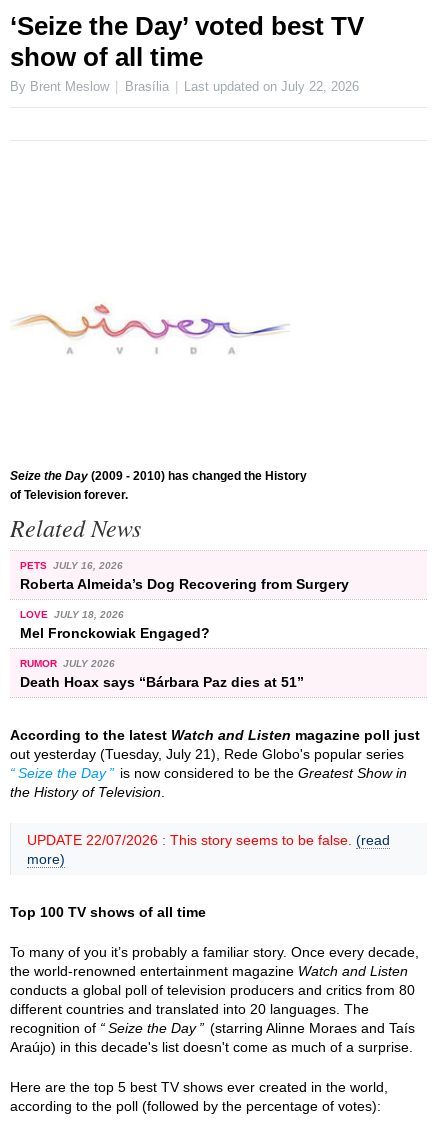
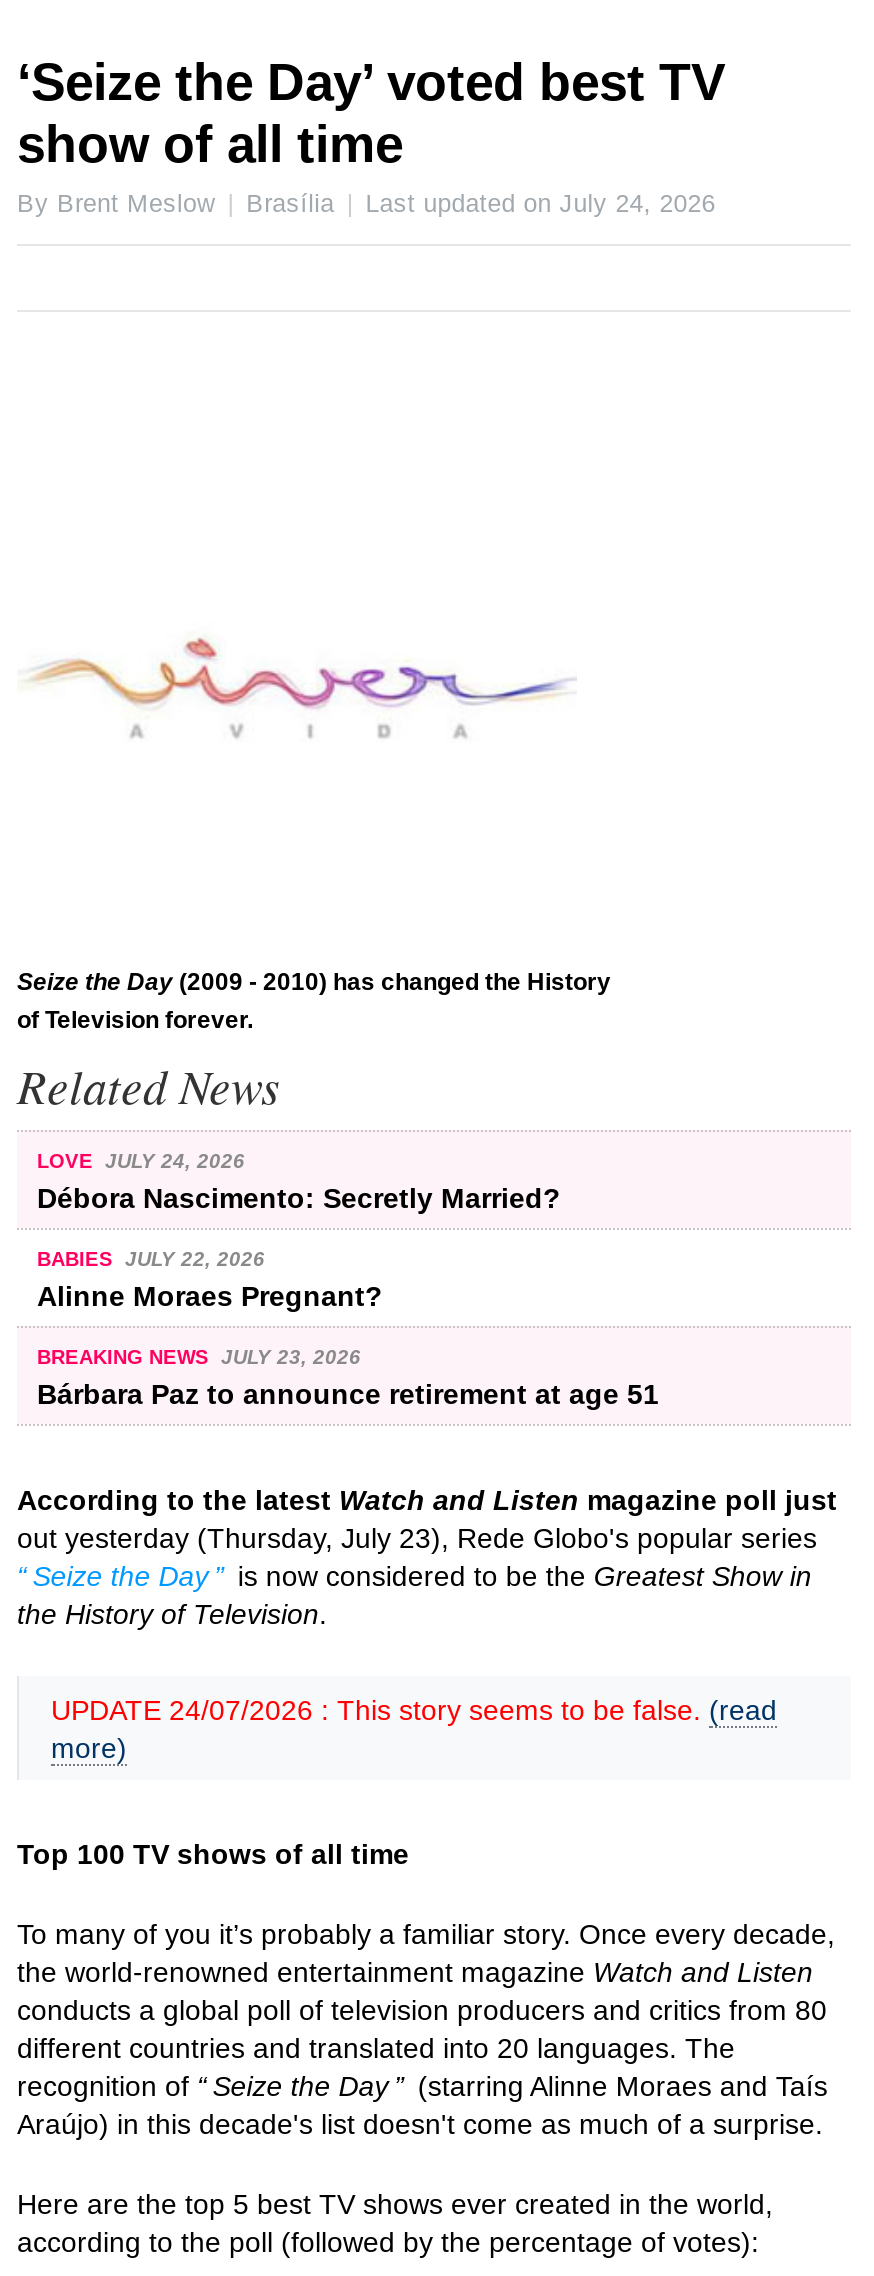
- Last updated on July 22, 2026
+ Last updated on July 24, 2026

- PETS JULY 16, 2026
- Roberta Almeida’s Dog Recovering from Surgery
+ LOVE JULY 24, 2026
+ Débora Nascimento: Secretly Married?

- LOVE JULY 18, 2026
- Mel Fronckowiak Engaged?
+ BABIES JULY 22, 2026
+ Alinne Moraes Pregnant?

- RUMOR JULY 2026
- Death Hoax says “Bárbara Paz dies at 51”
+ BREAKING NEWS JULY 23, 2026
+ Bárbara Paz to announce retirement at age 51

- out yesterday (Tuesday, July 21), Rede Globo's popular series
+ out yesterday (Thursday, July 23), Rede Globo's popular series

- UPDATE 22/07/2026 : This story seems to be false. (read
+ UPDATE 24/07/2026 : This story seems to be false. (read
